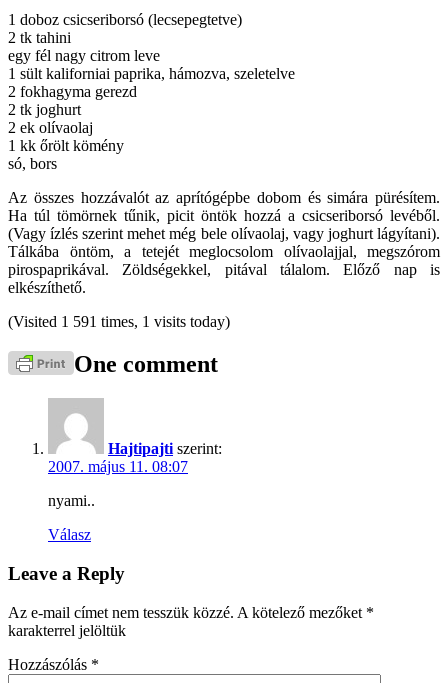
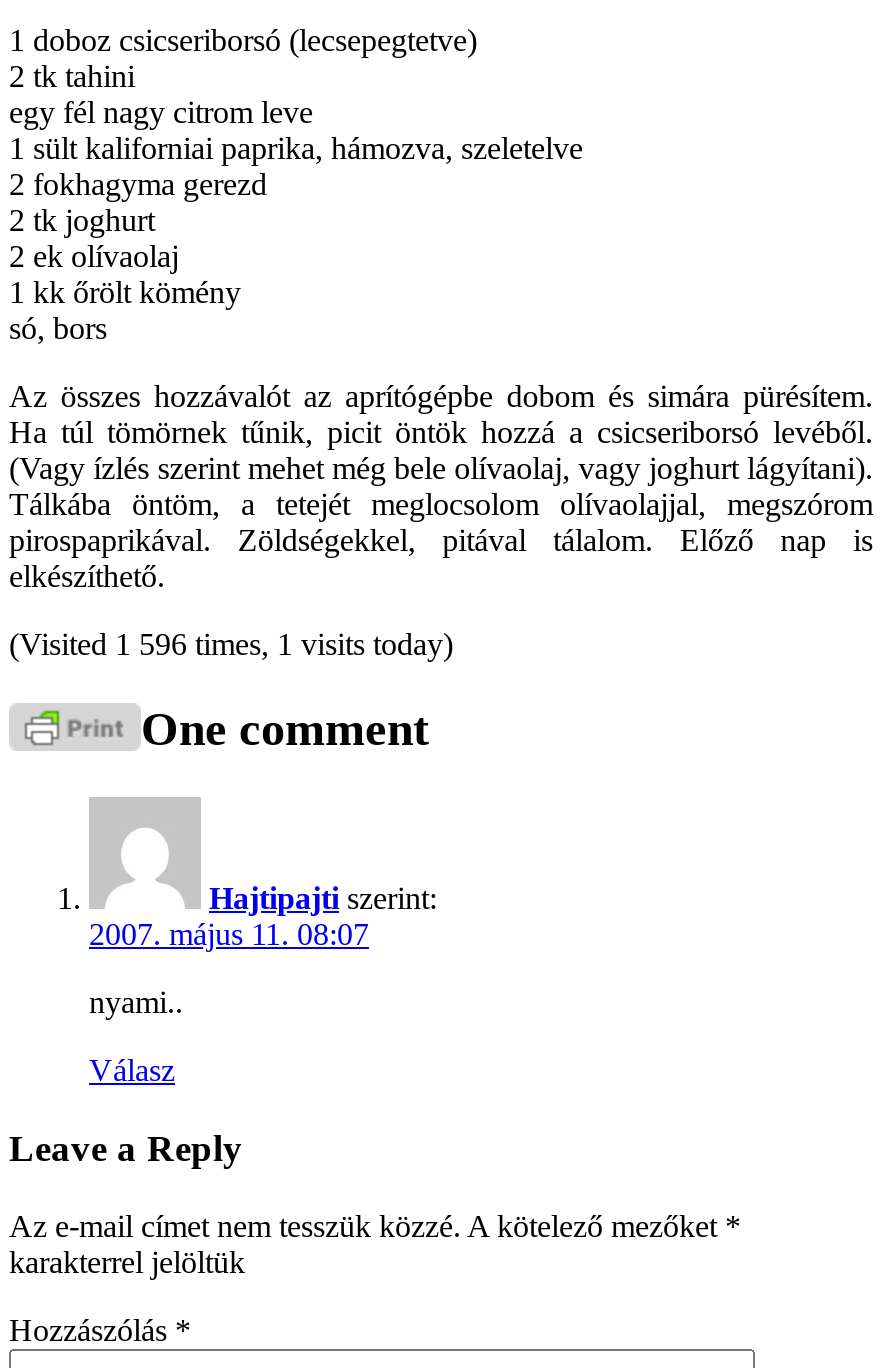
- (Visited 1 591 times, 1 visits today)
+ (Visited 1 596 times, 1 visits today)
